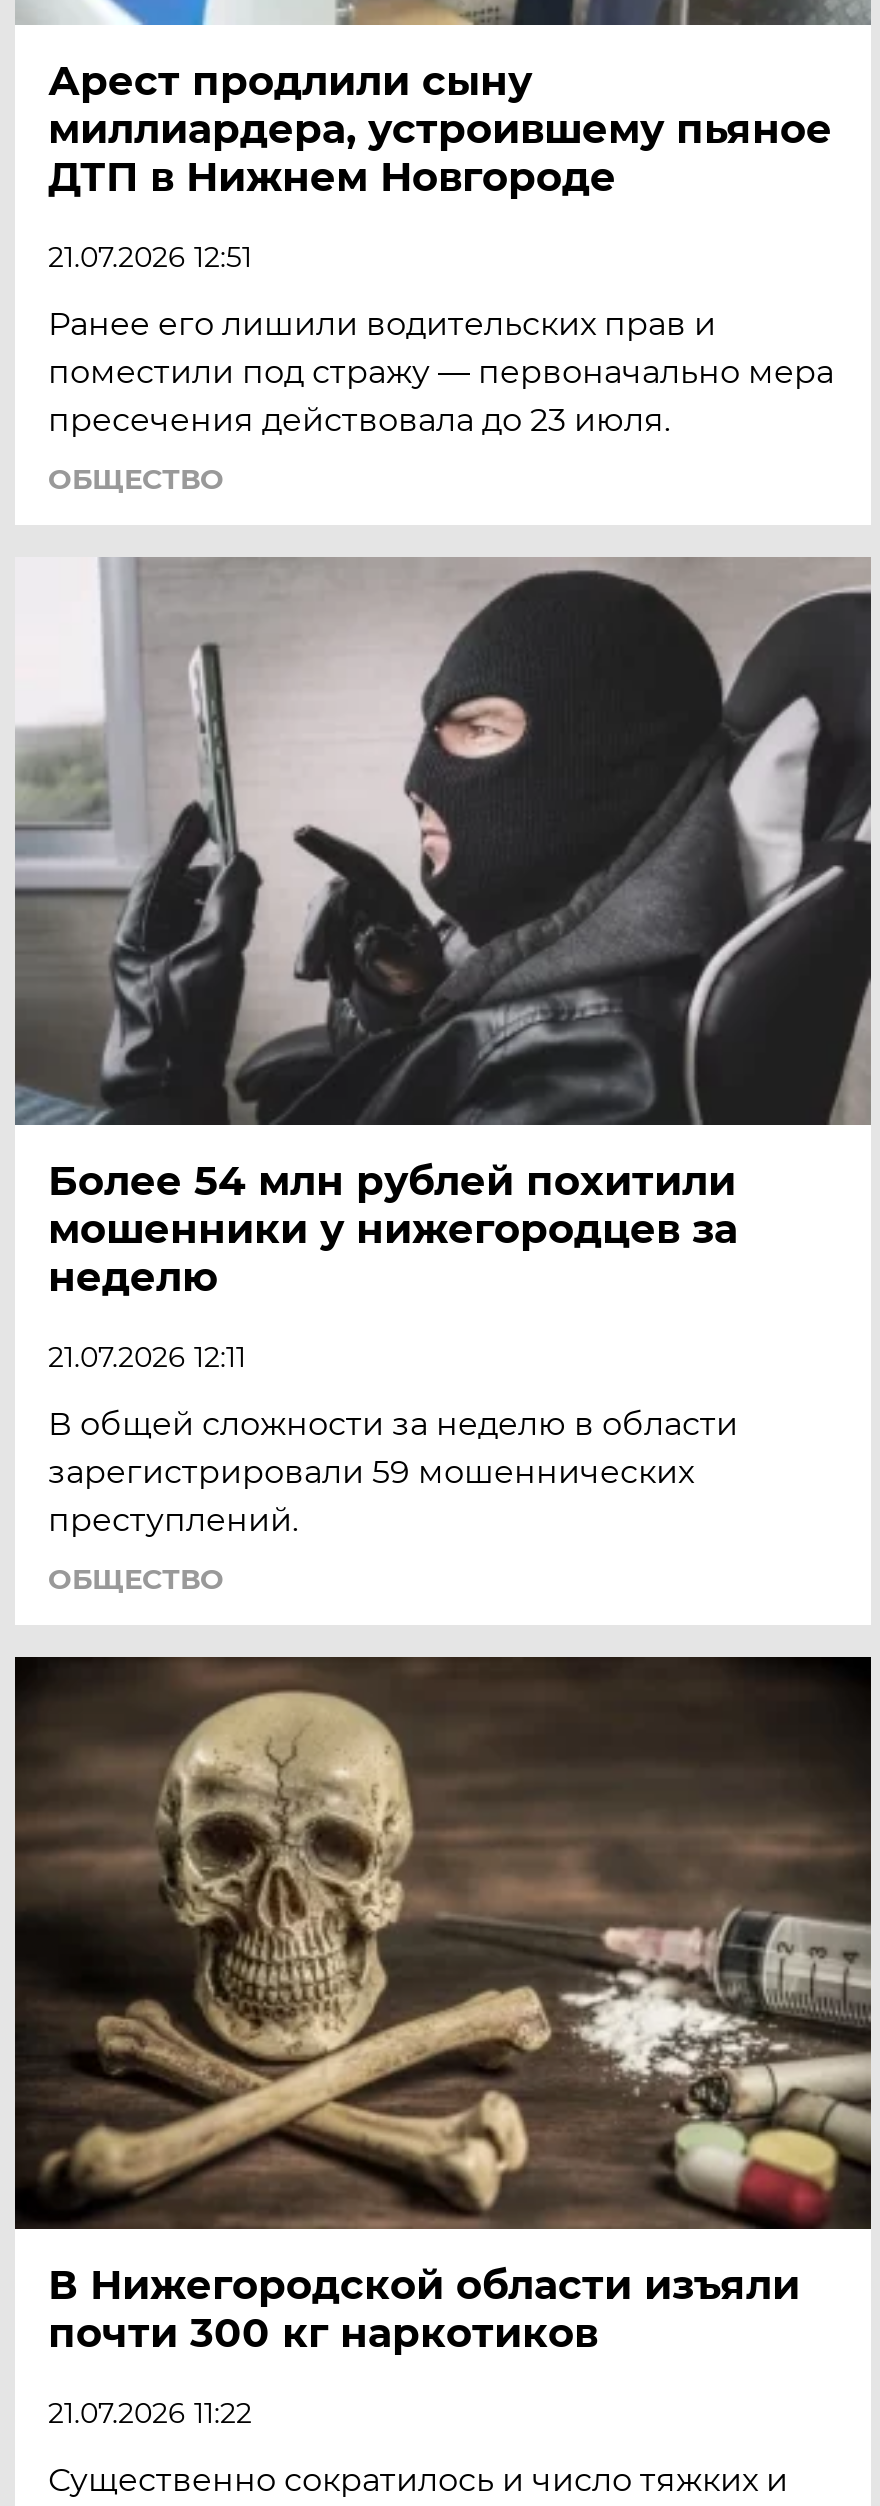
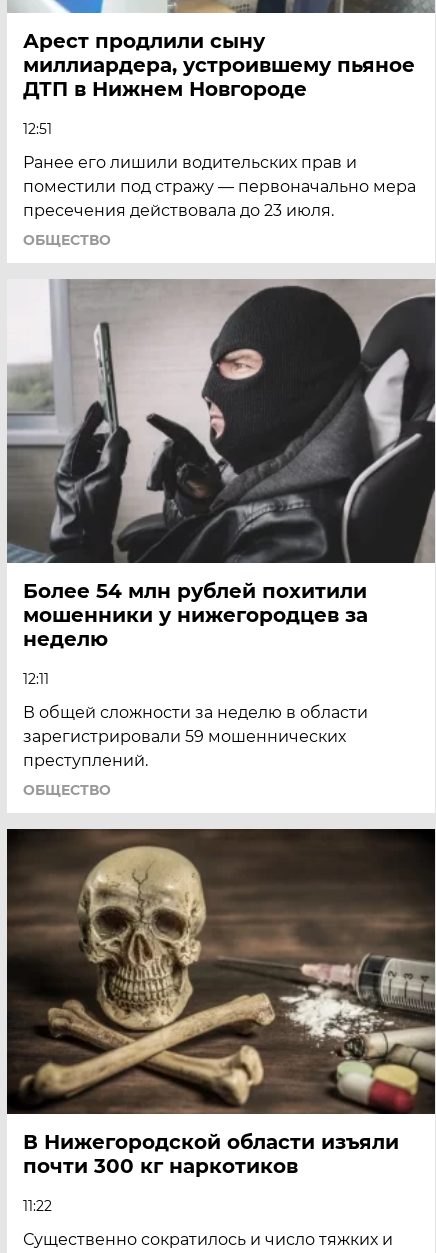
- 21.07.2026 12:51
+ 12:51

- 21.07.2026 12:11
+ 12:11

- 21.07.2026 11:22
+ 11:22
